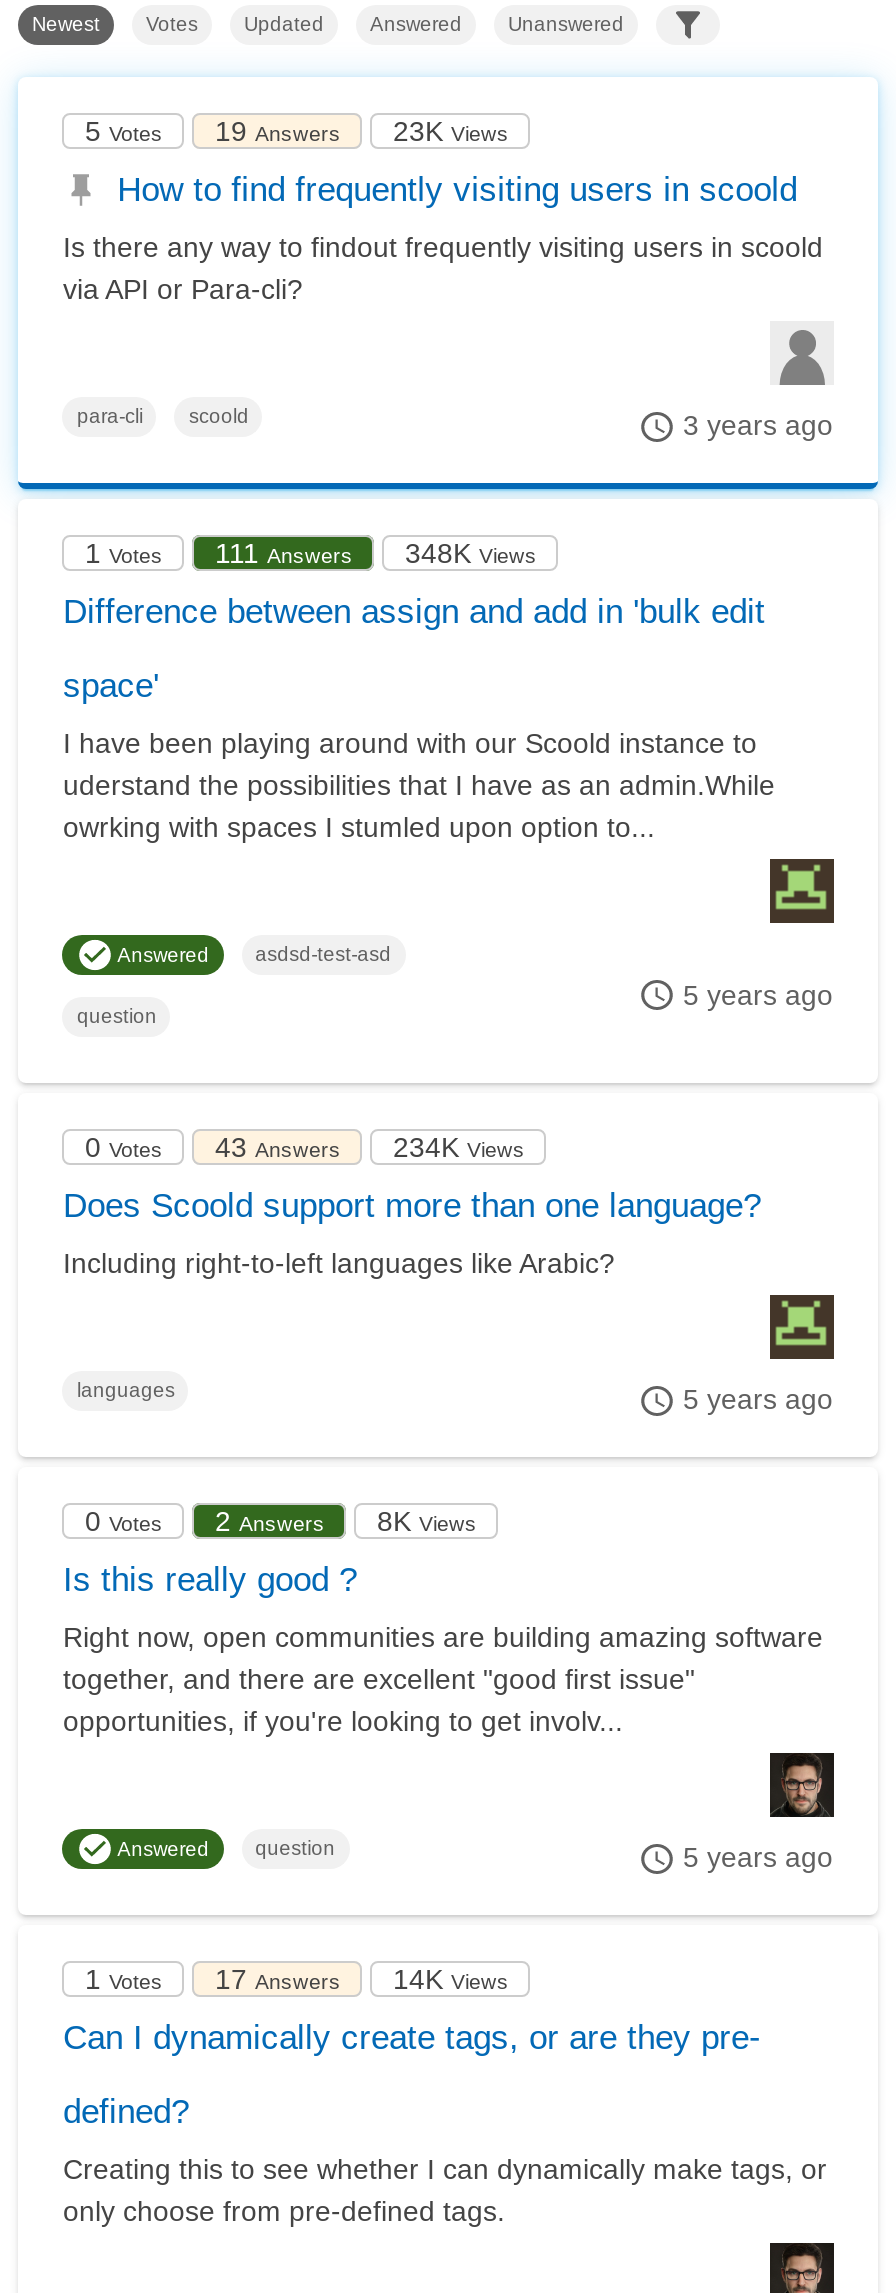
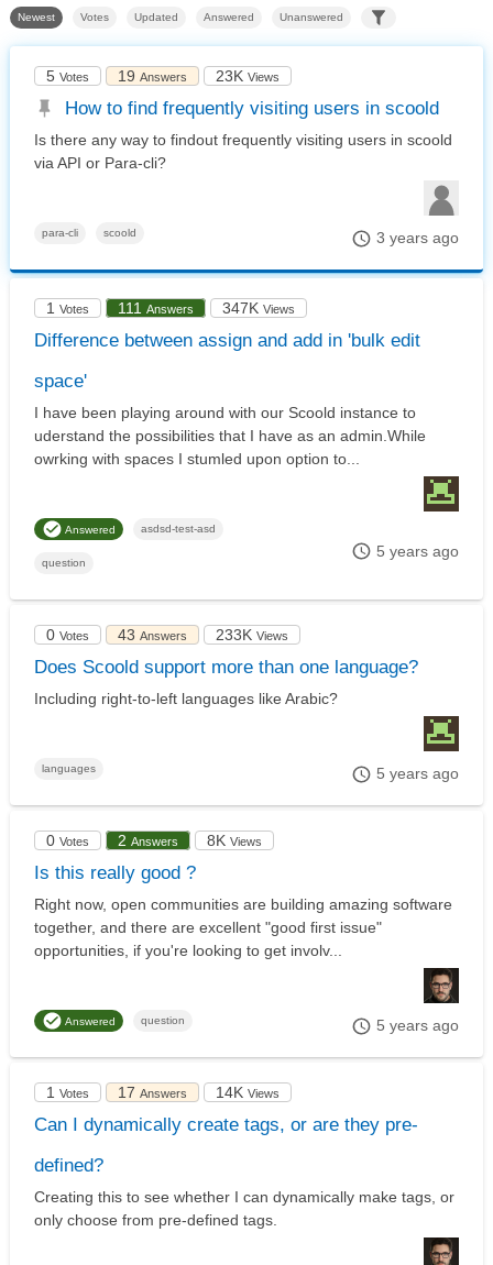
- 1 Votes 111Answers 348K Views
+ 1 Votes 111Answers 347K Views

- 234K Views
+ 233K Views
